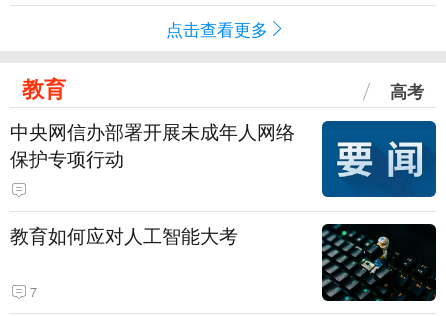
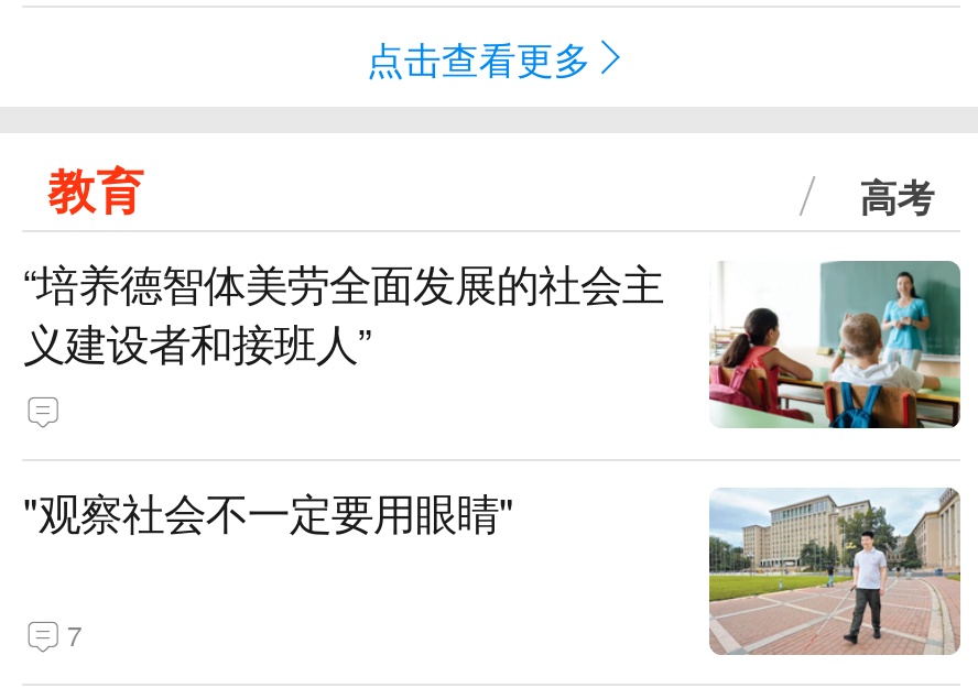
- [image]
- 中央网信办部署开展未成年人网络
- 保护专项行动
+ [image]
+ “培养德智体美劳全面发展的社会主
+ 义建设者和接班人”

- 教育如何应对人工智能大考
+ "观察社会不一定要用眼睛"

- [image]
+ [image]
